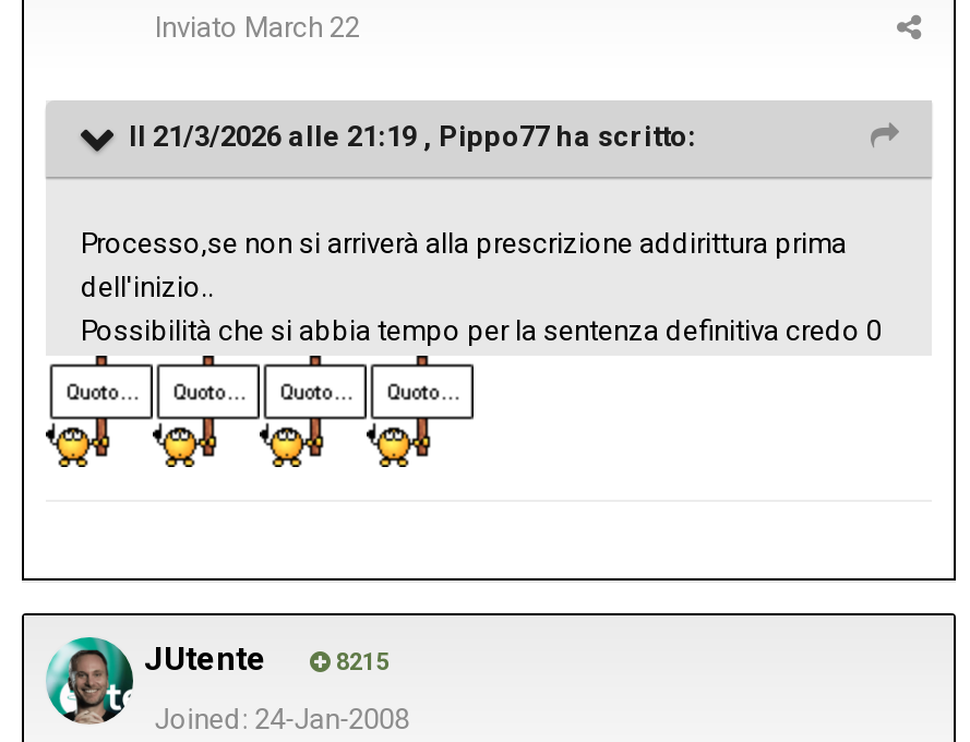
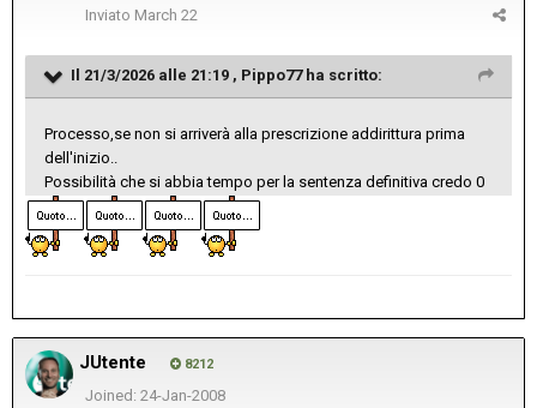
- 8215
+ 8212
